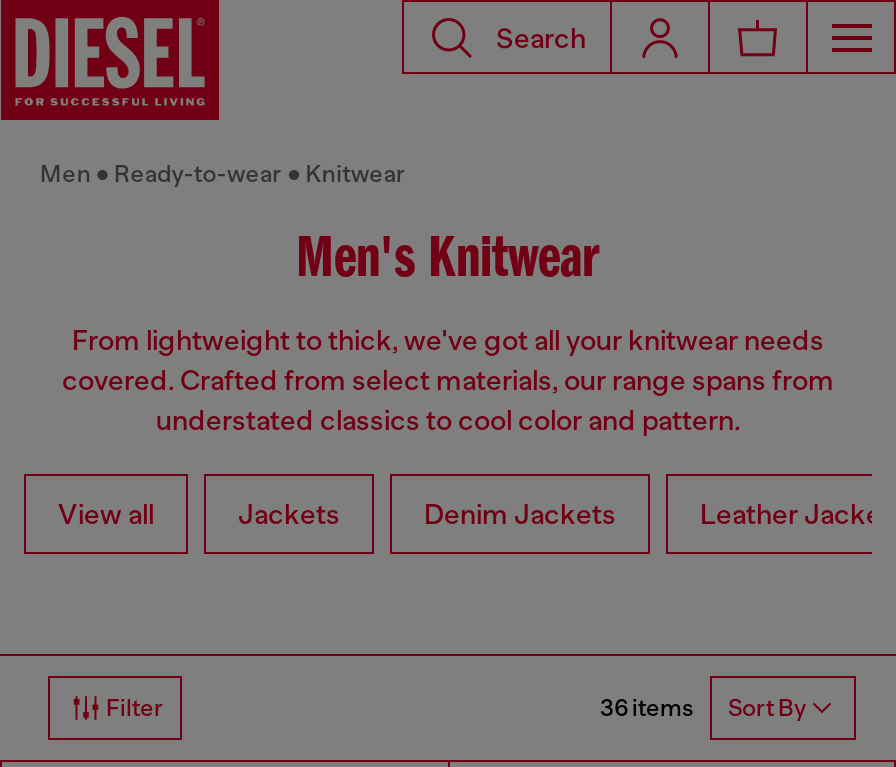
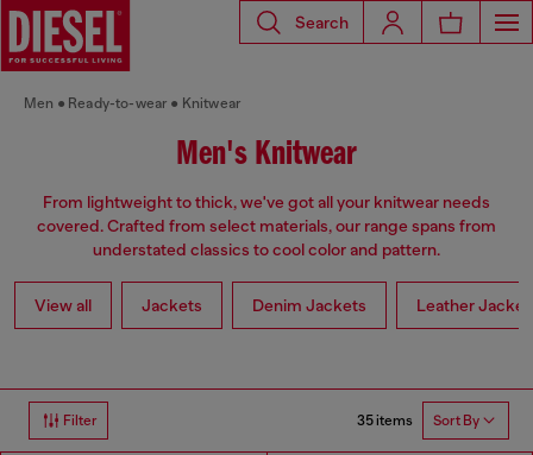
- 36 items Sort By
+ 35 items Sort By
